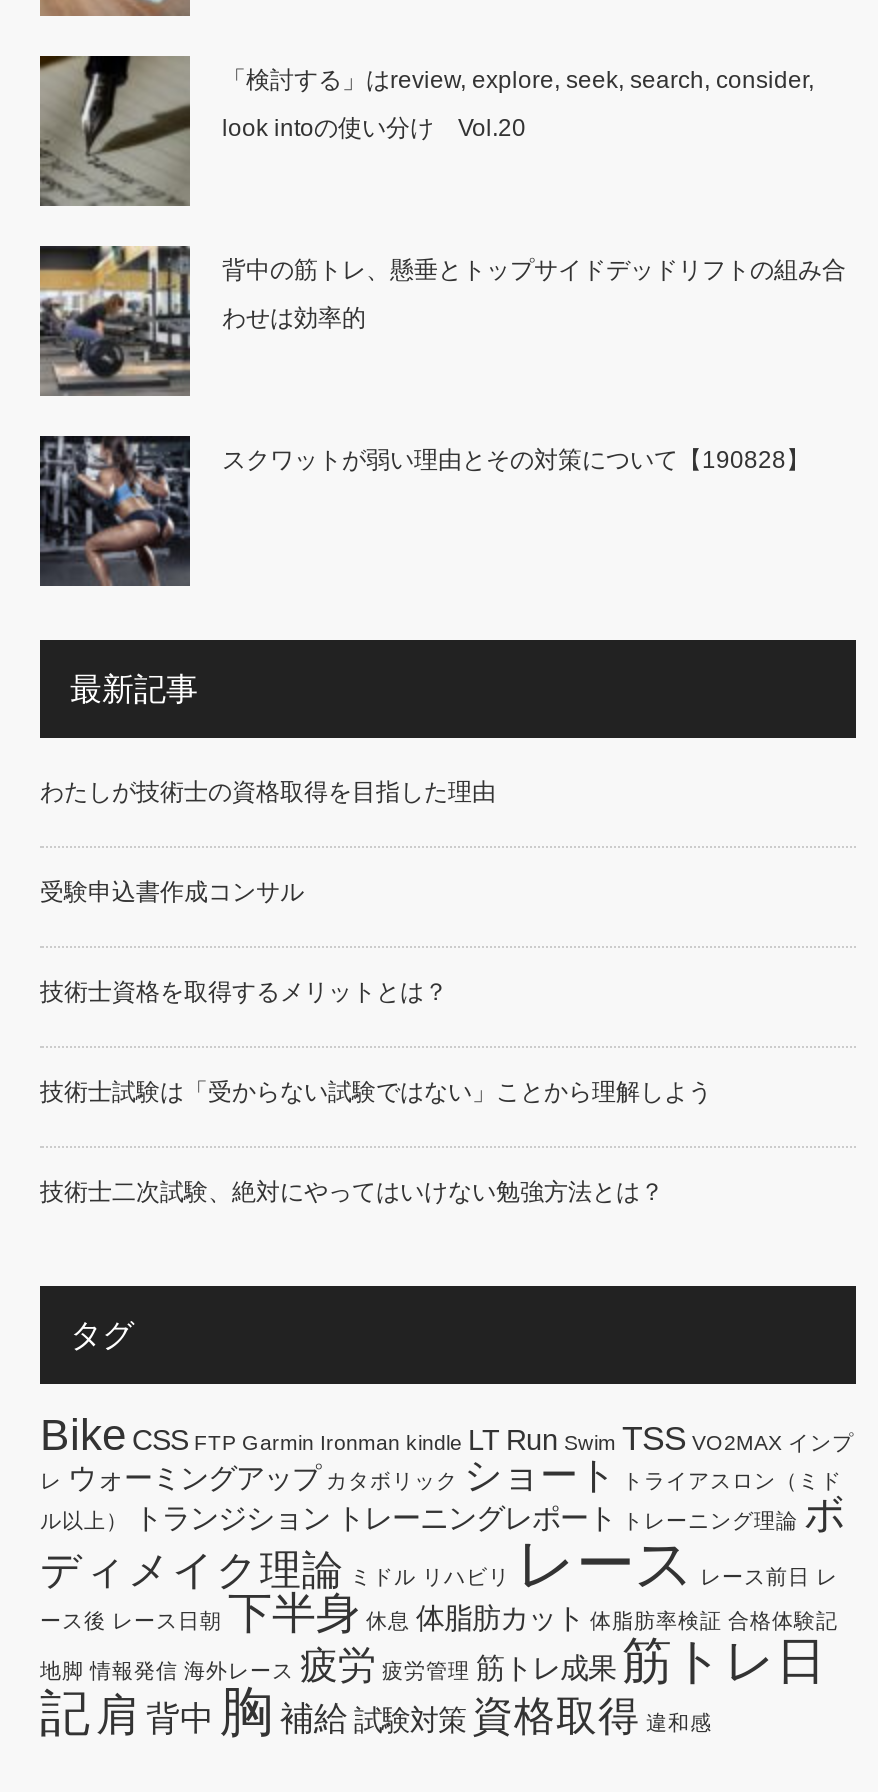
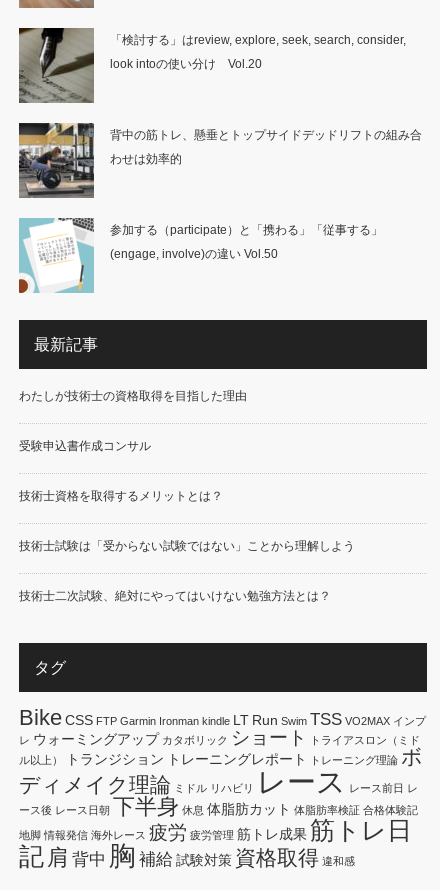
- [image]
- スクワットが弱い理由とその対策について【190828】
+ [image]
+ 参加する（participate）と「携わる」「従事する」
+ (engage, involve)の違い Vol.50
